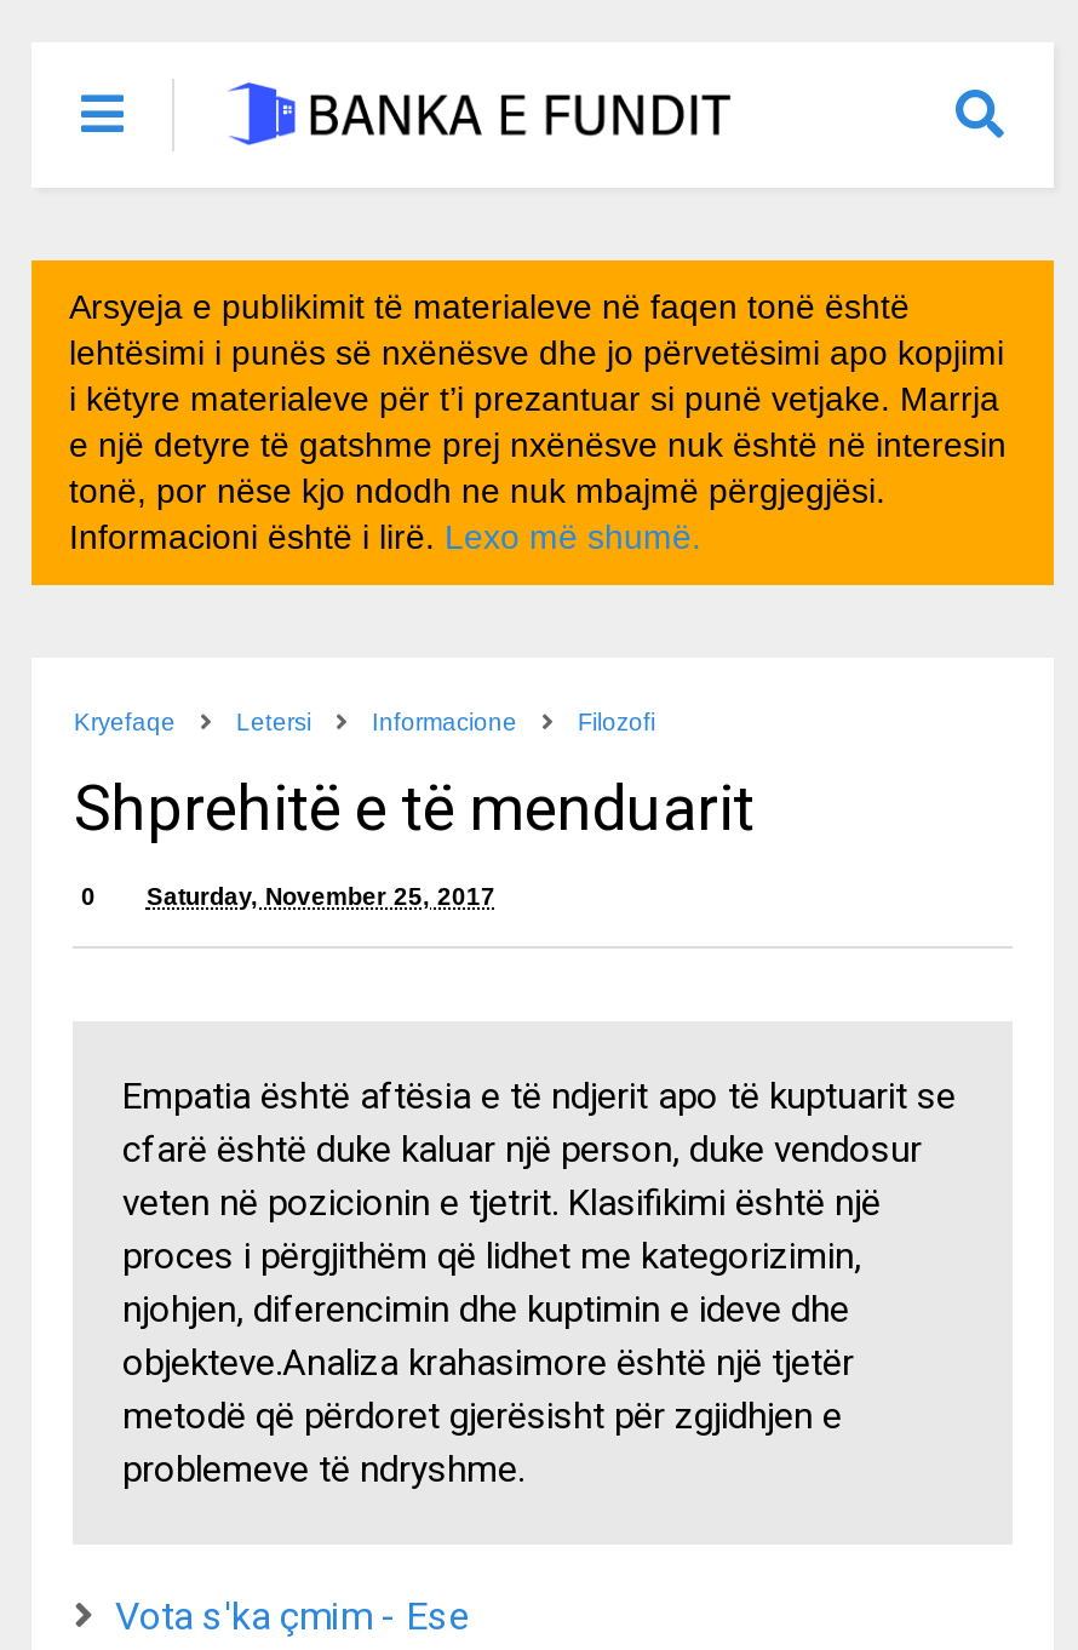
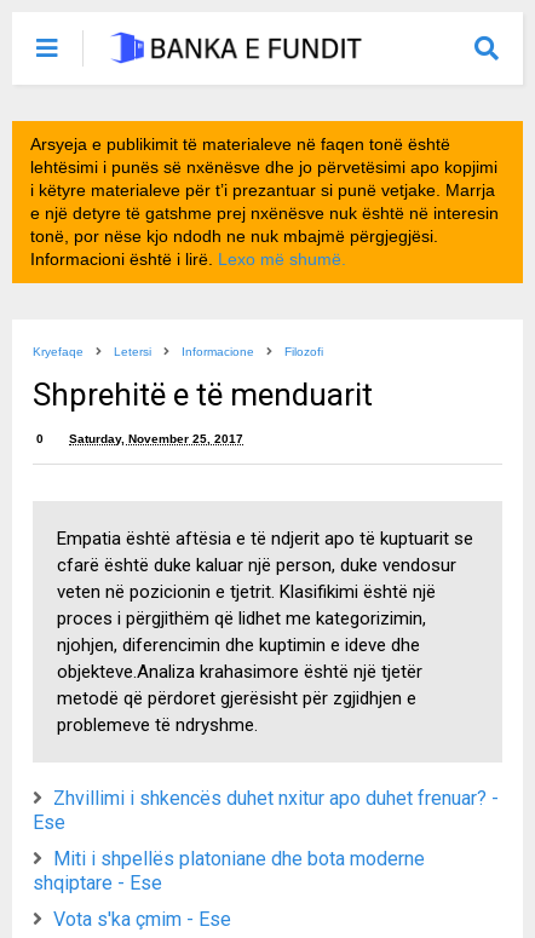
+ Zhvillimi i shkencës duhet nxitur apo duhet frenuar? -
+ Ese
+ Miti i shpellës platoniane dhe bota moderne
+ shqiptare - Ese
